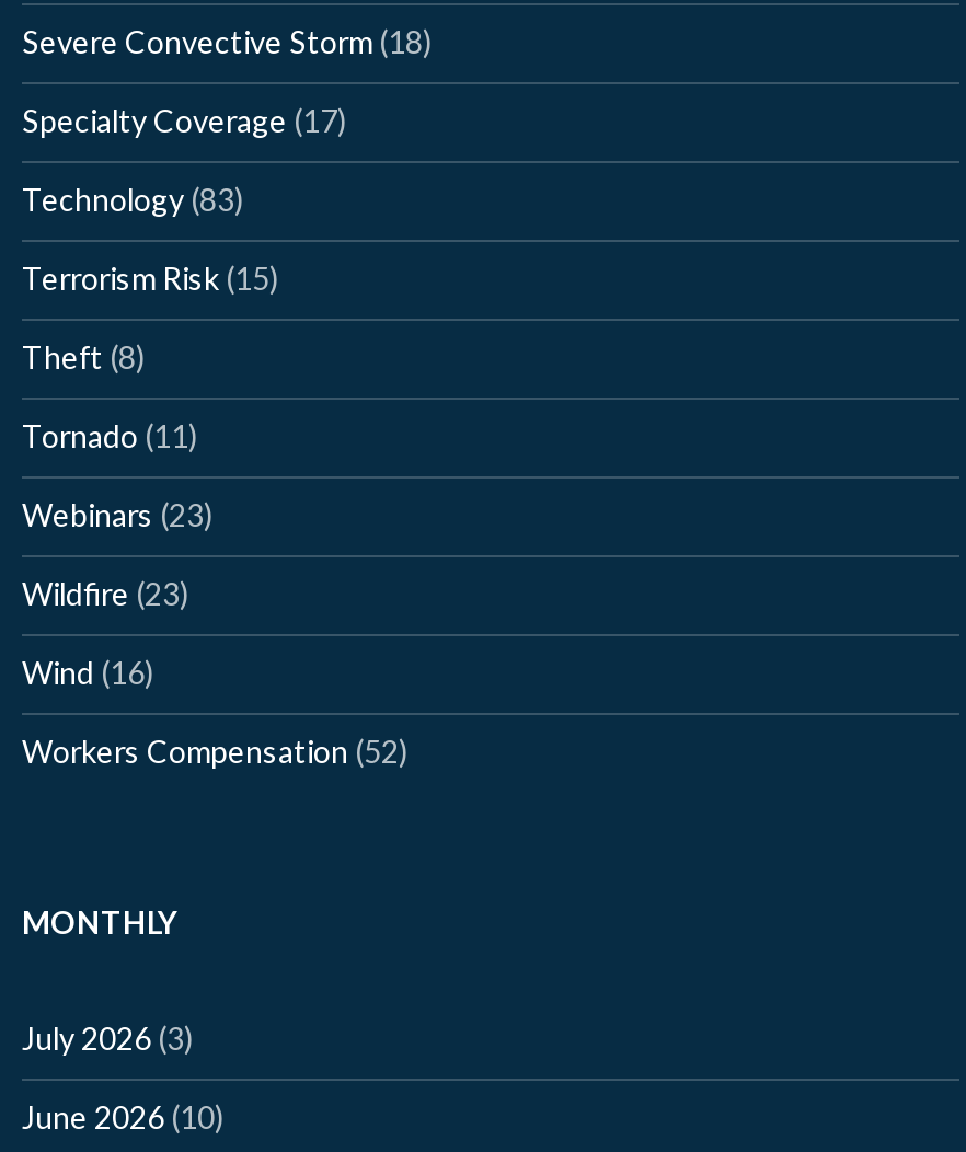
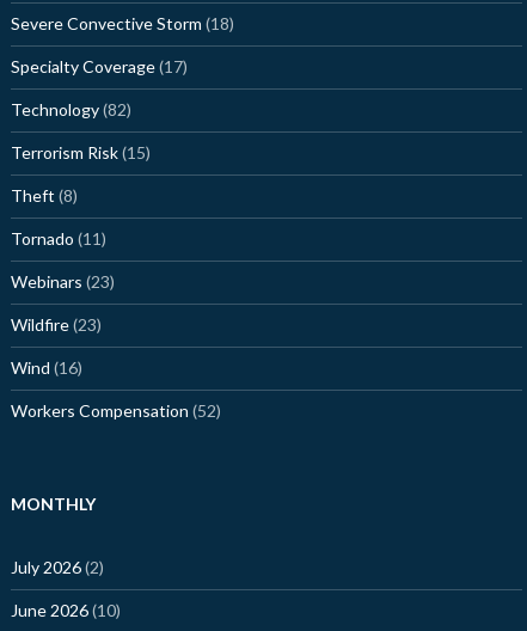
- Technology (83)
+ Technology (82)

- July 2026 (3)
+ July 2026 (2)
